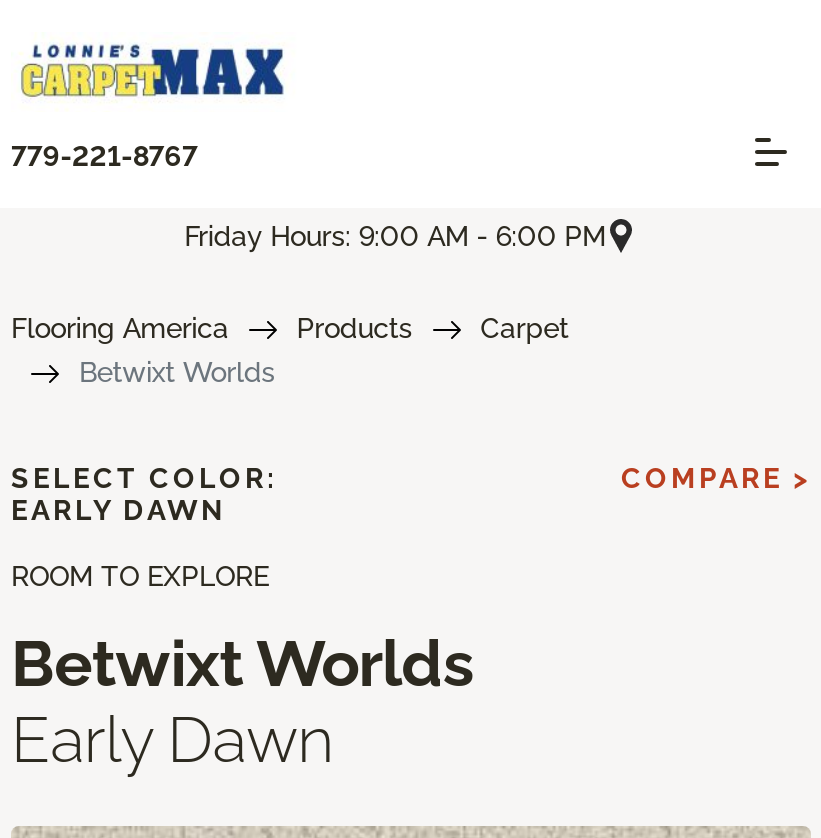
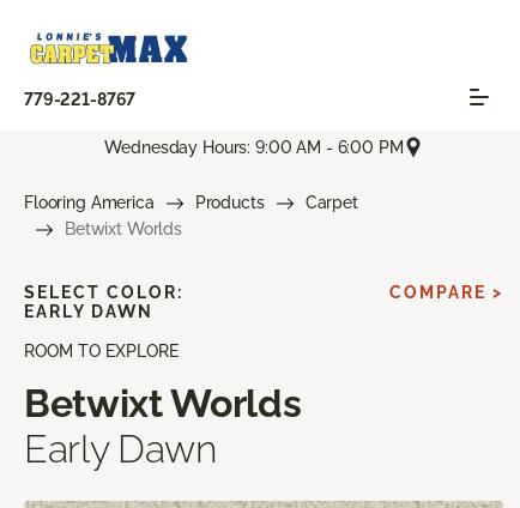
- Friday Hours: 9:00 AM - 6:00 PM
+ Wednesday Hours: 9:00 AM - 6:00 PM
